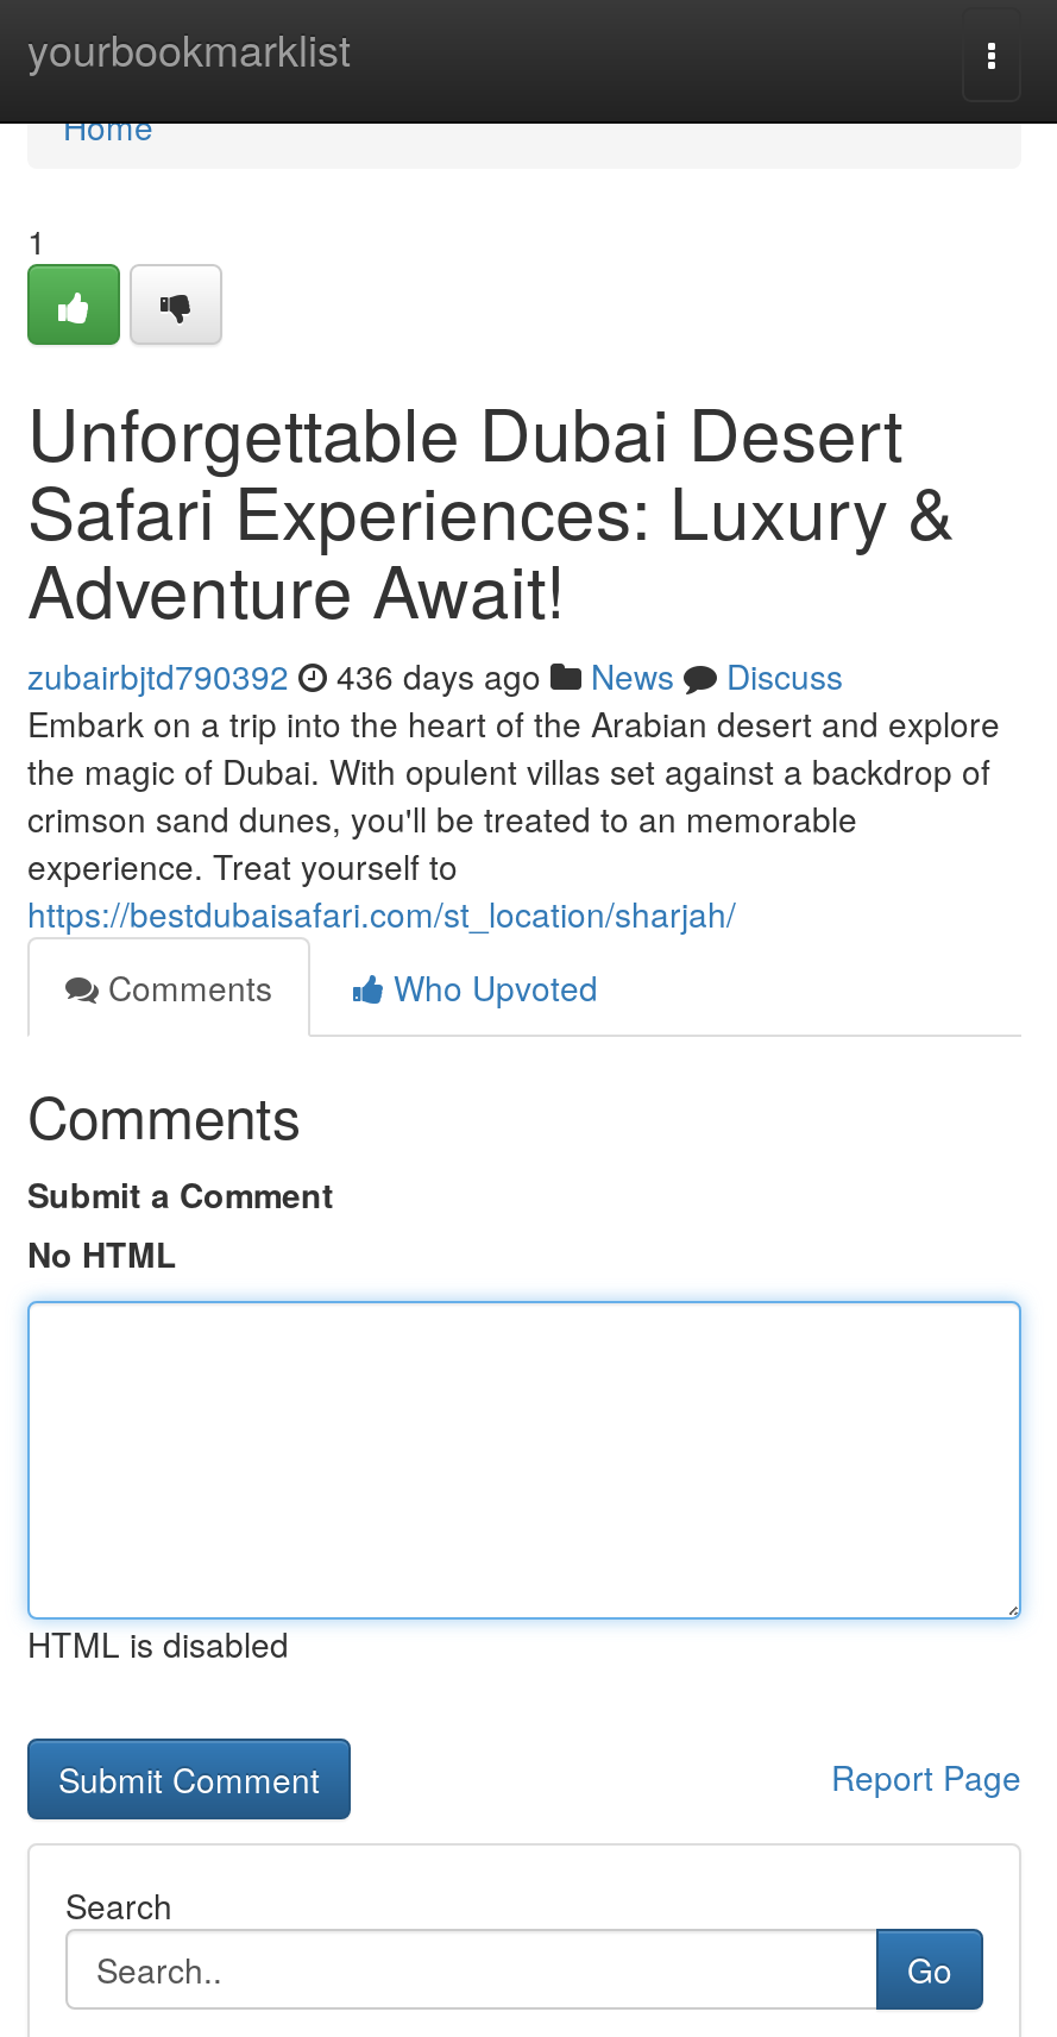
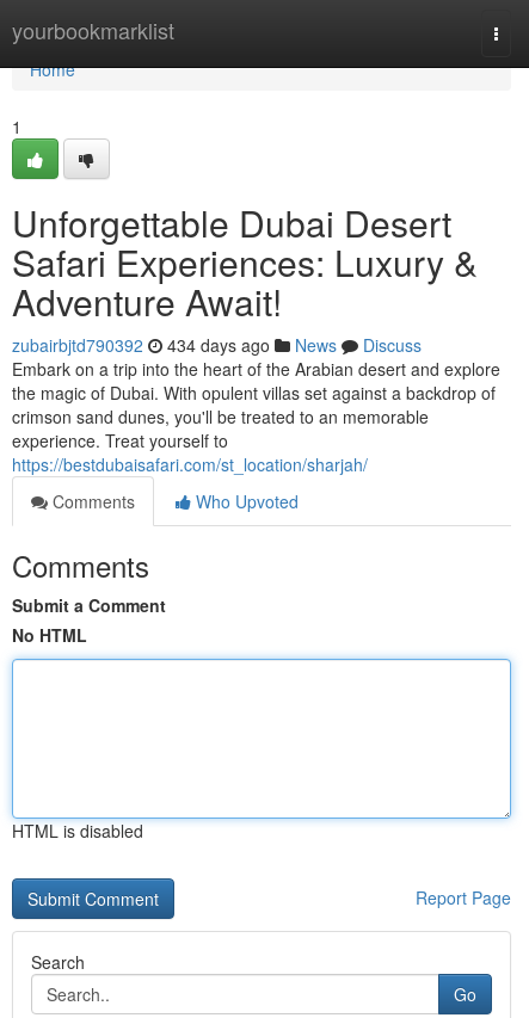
- zubairbjtd790392 436 days ago News Discuss
+ zubairbjtd790392 434 days ago News Discuss
